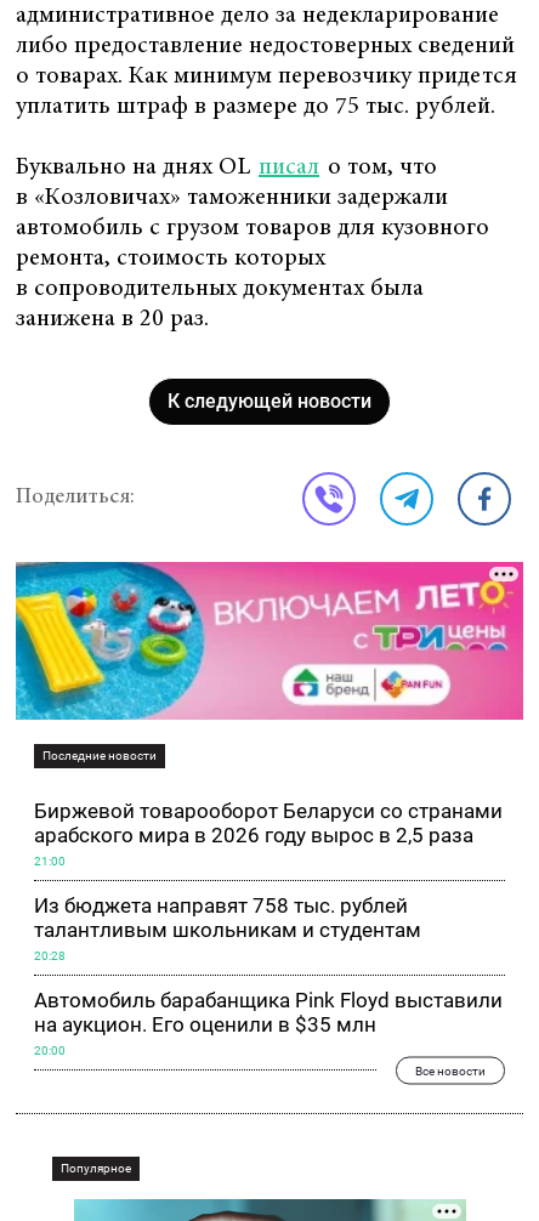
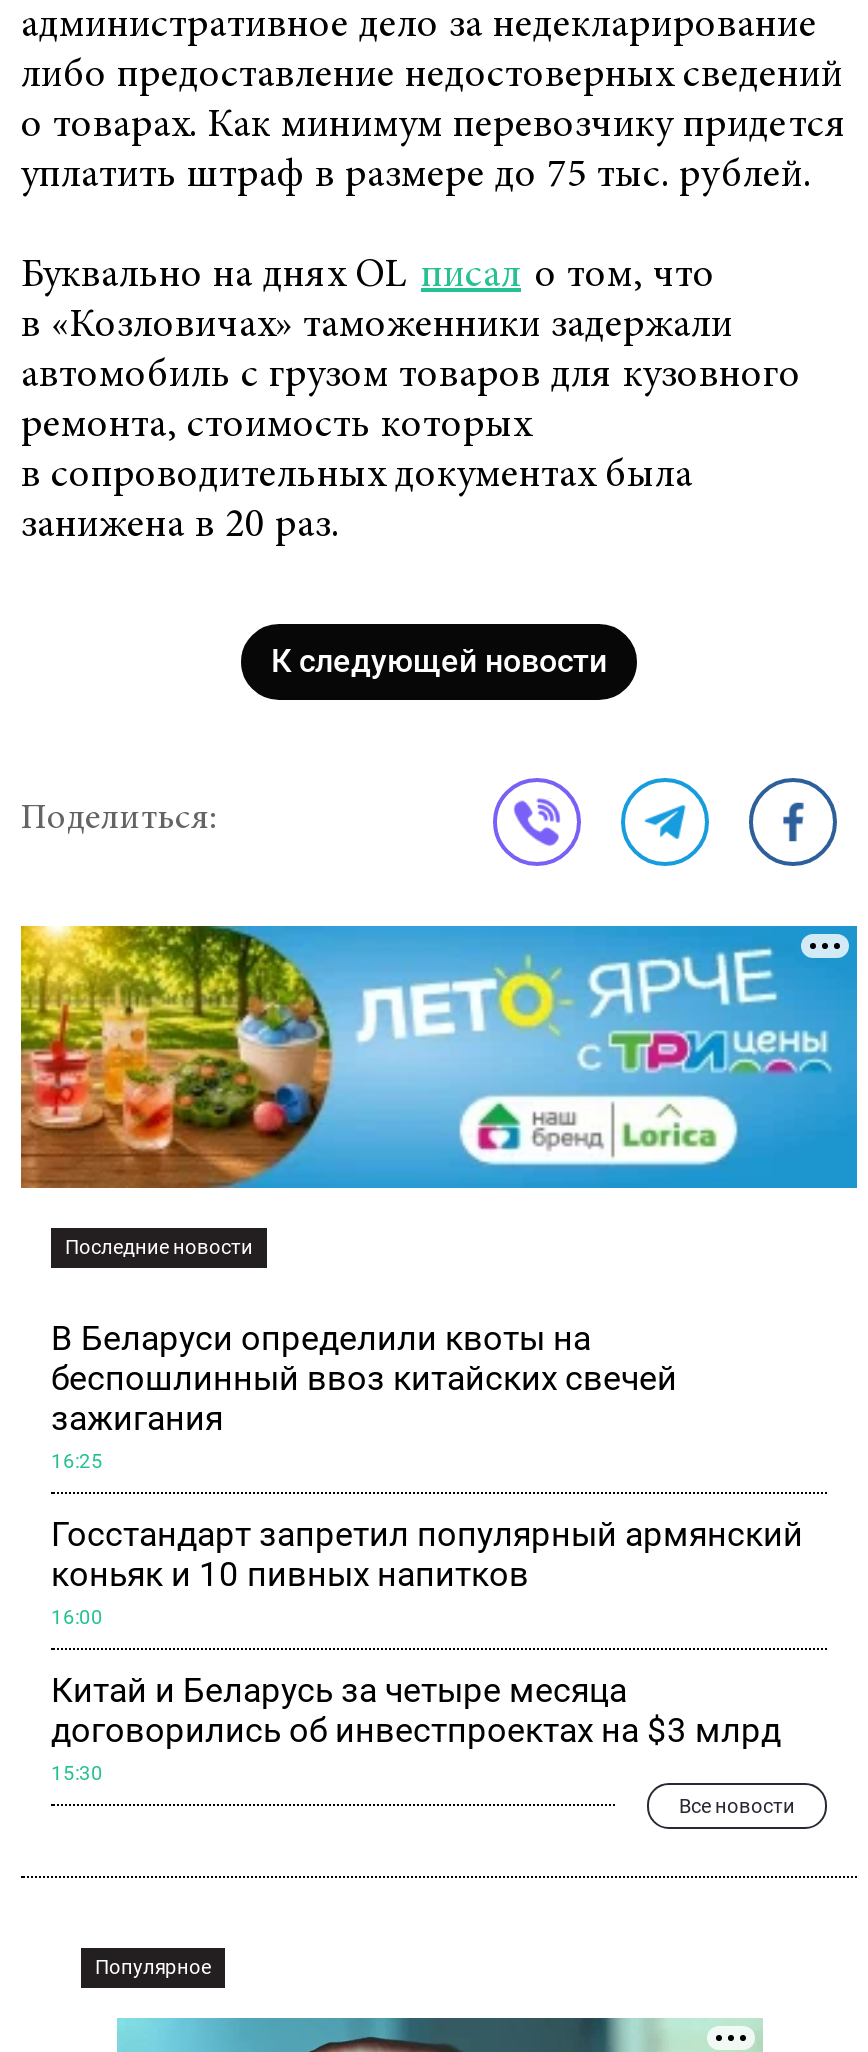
- [image]
+ [image]

- Биржевой товарооборот Беларуси со странами
- арабского мира в 2026 году вырос в 2,5 раза
+ В Беларуси определили квоты на
+ беспошлинный ввоз китайских свечей
+ зажигания

- 21:00
+ 16:25

- Из бюджета направят 758 тыс. рублей
- талантливым школьникам и студентам
+ Госстандарт запретил популярный армянский
+ коньяк и 10 пивных напитков

- 20:28
+ 16:00

- Автомобиль барабанщика Pink Floyd выставили
- на аукцион. Его оценили в $35 млн
+ Китай и Беларусь за четыре месяца
+ договорились об инвестпроектах на $3 млрд

- 20:00
+ 15:30
